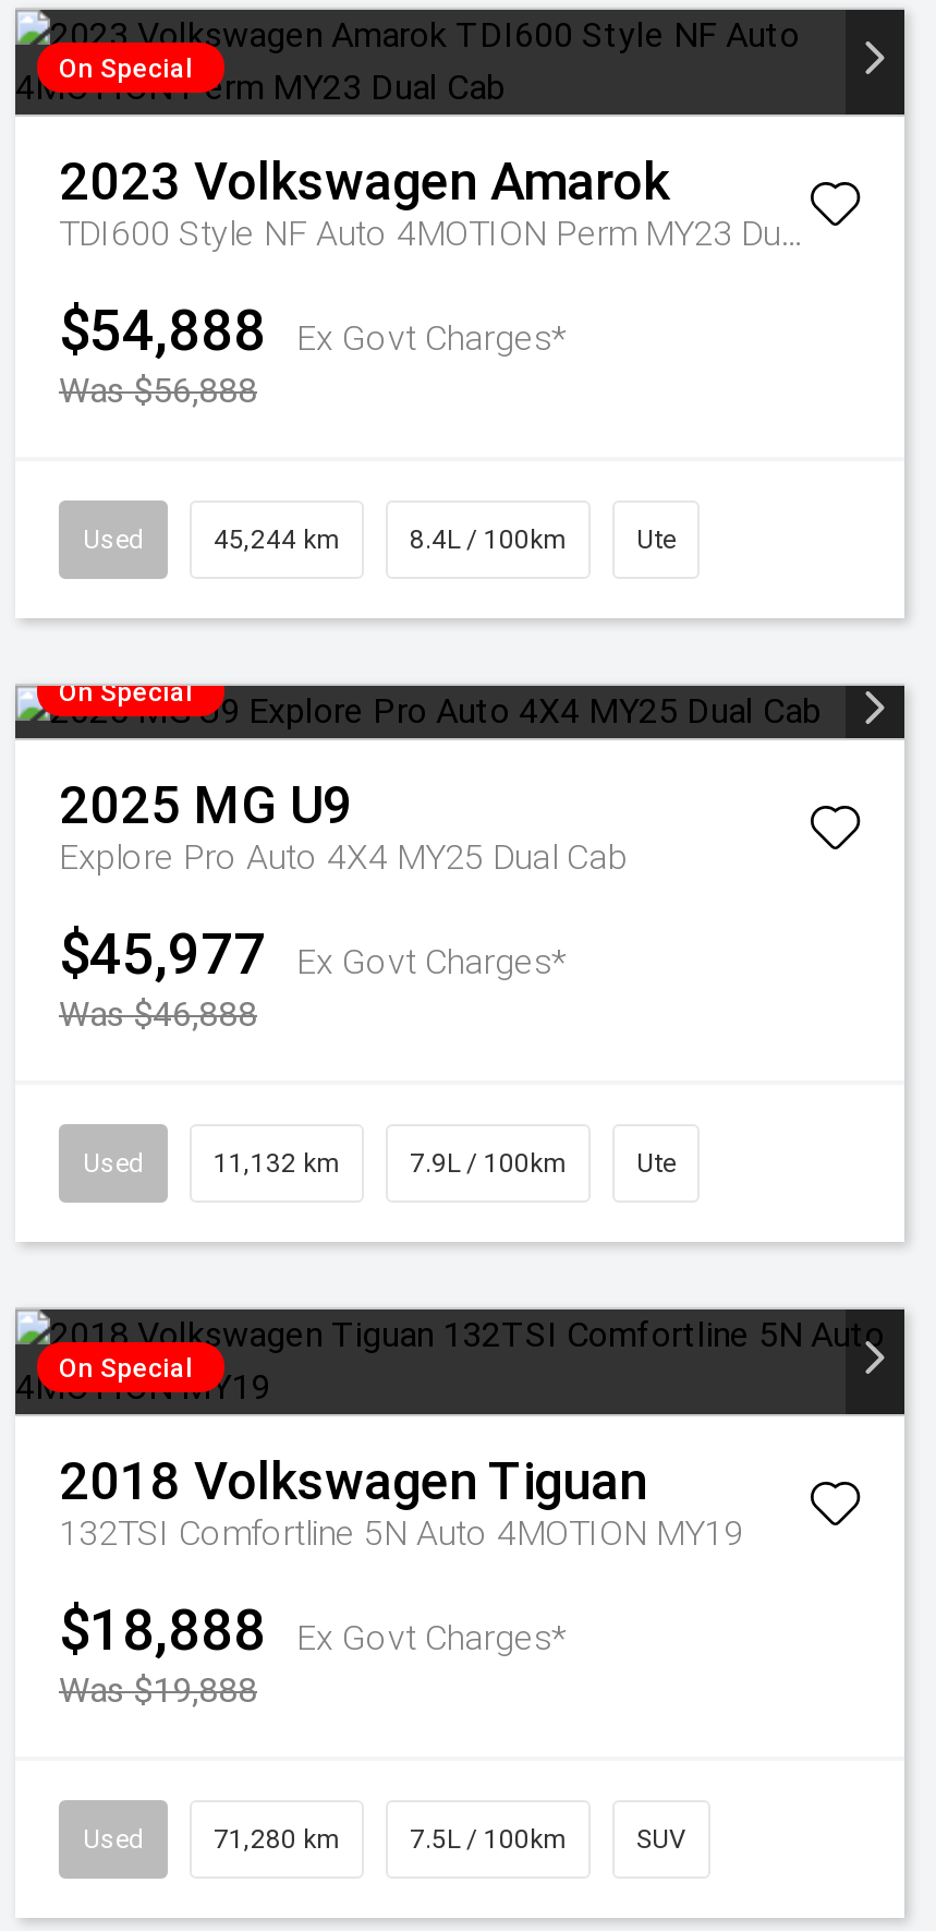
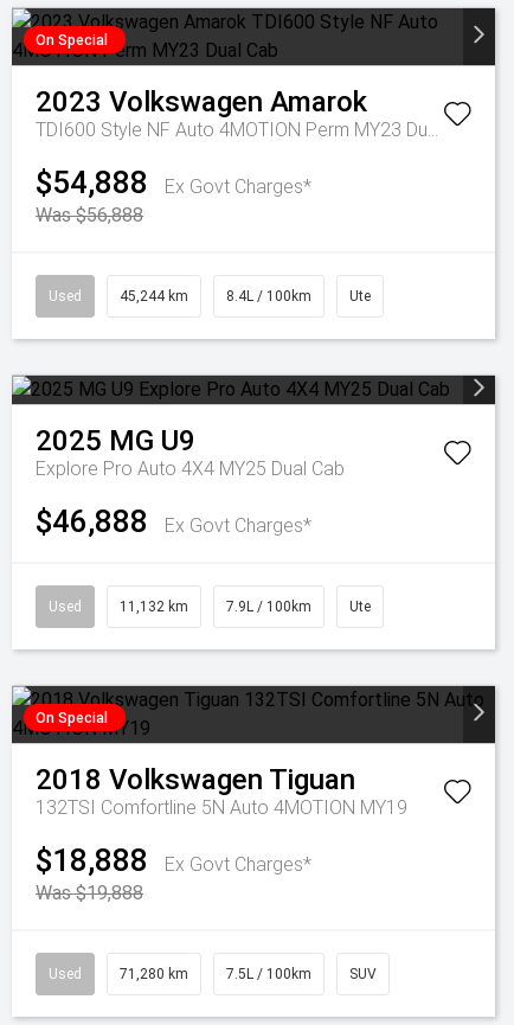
- On Special

- $45,977 Ex Govt Charges*
+ $46,888 Ex Govt Charges*

- Was $46,888
